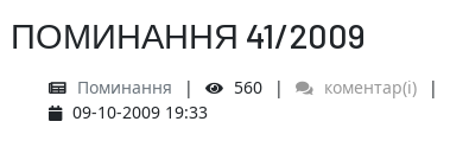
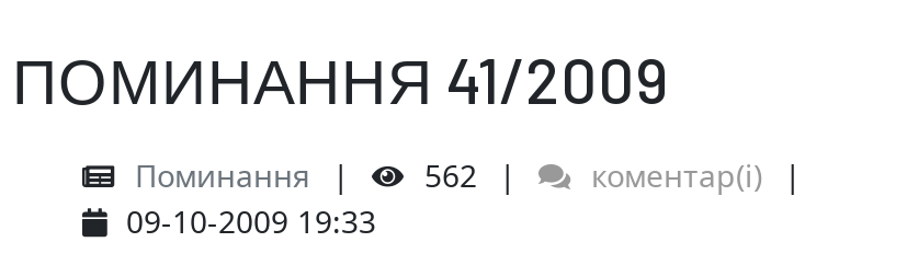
- 560
+ 562
